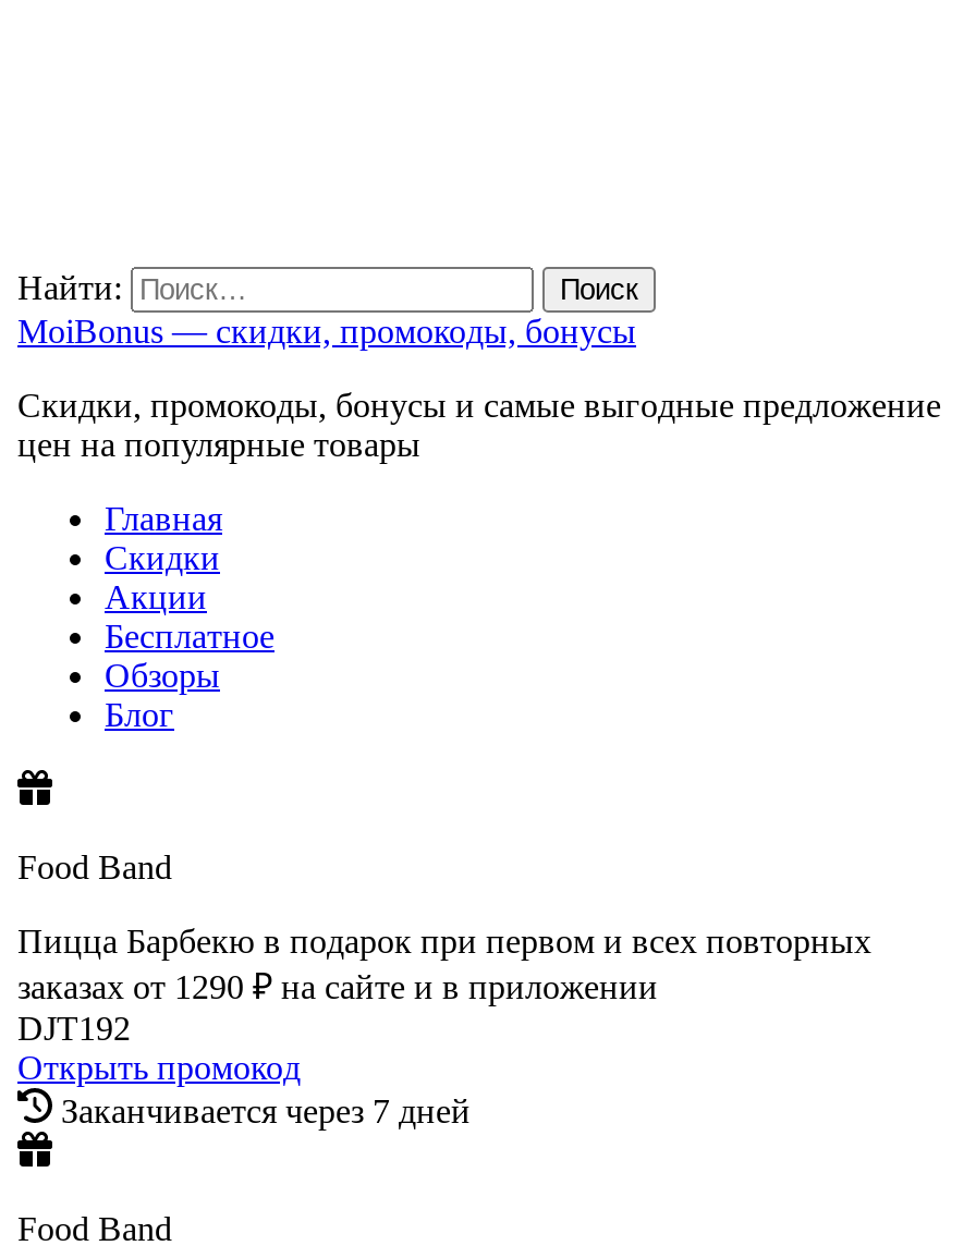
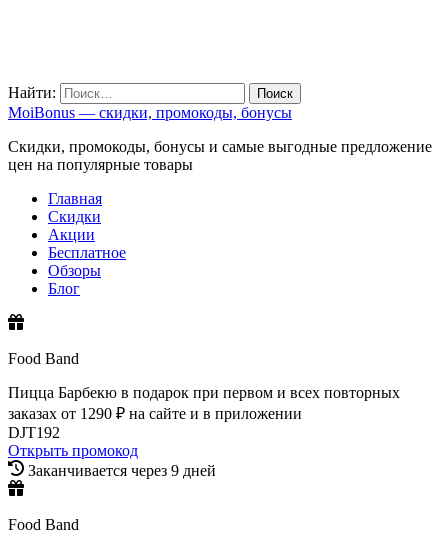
- Заканчивается через 7 дней
+ Заканчивается через 9 дней
